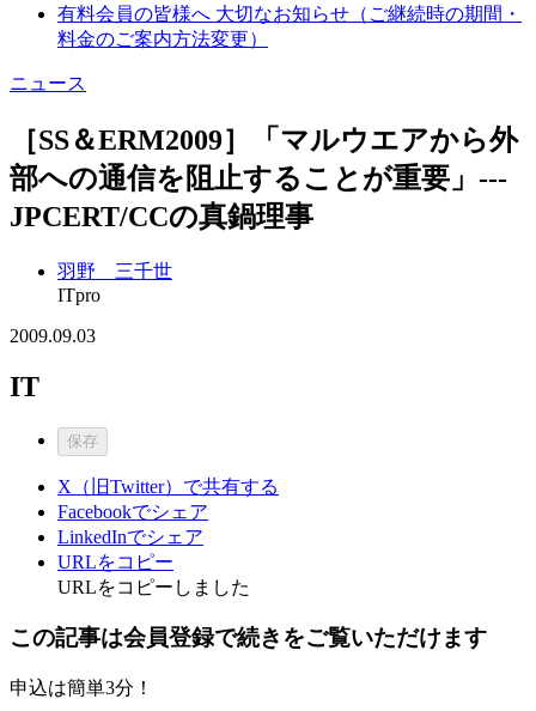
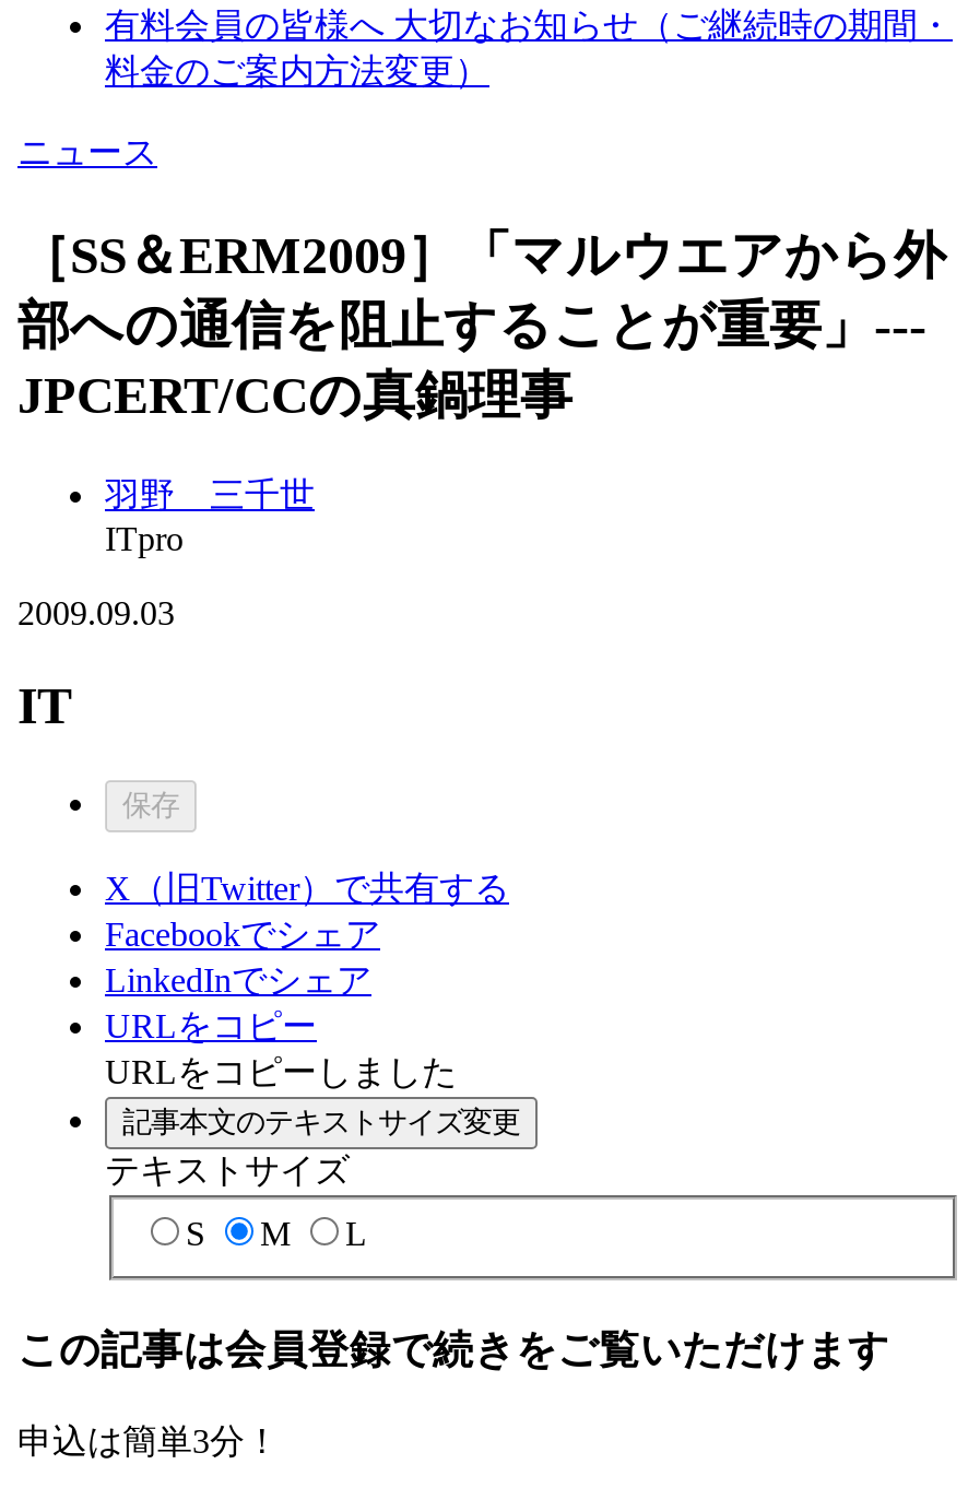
+ 記事本文のテキストサイズ変更
+ テキストサイズ
+ S
+ M
+ L
